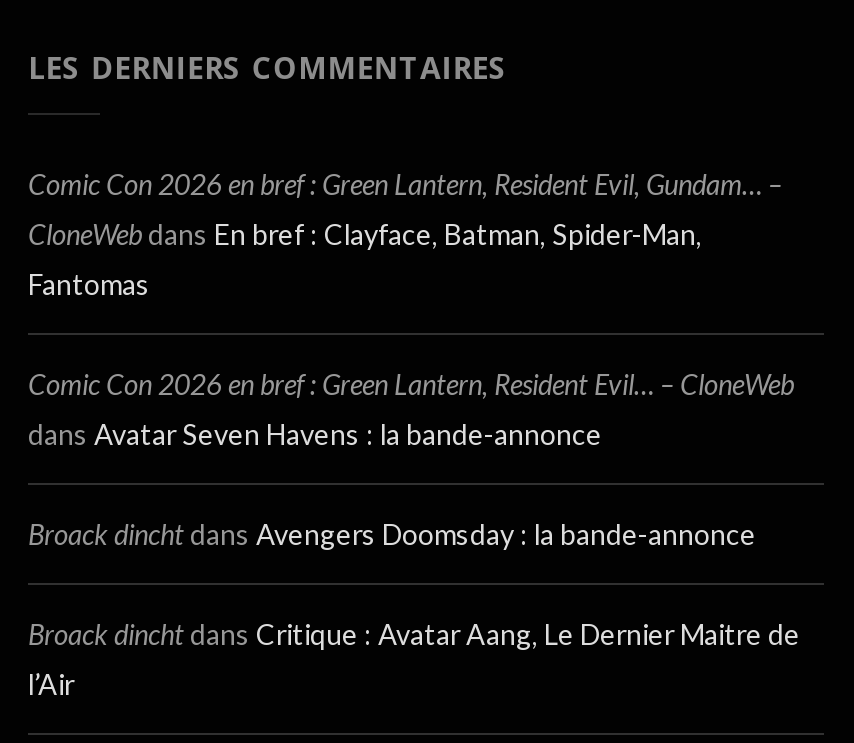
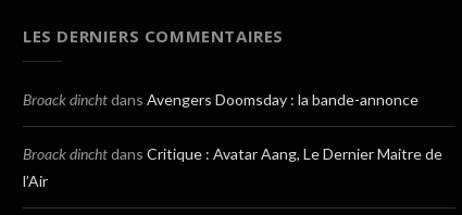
- Comic Con 2026 en bref : Green Lantern, Resident Evil, Gundam… –
- CloneWeb dans En bref : Clayface, Batman, Spider-Man,
- Fantomas
- Comic Con 2026 en bref : Green Lantern, Resident Evil… – CloneWeb
- dans Avatar Seven Havens : la bande-annonce
